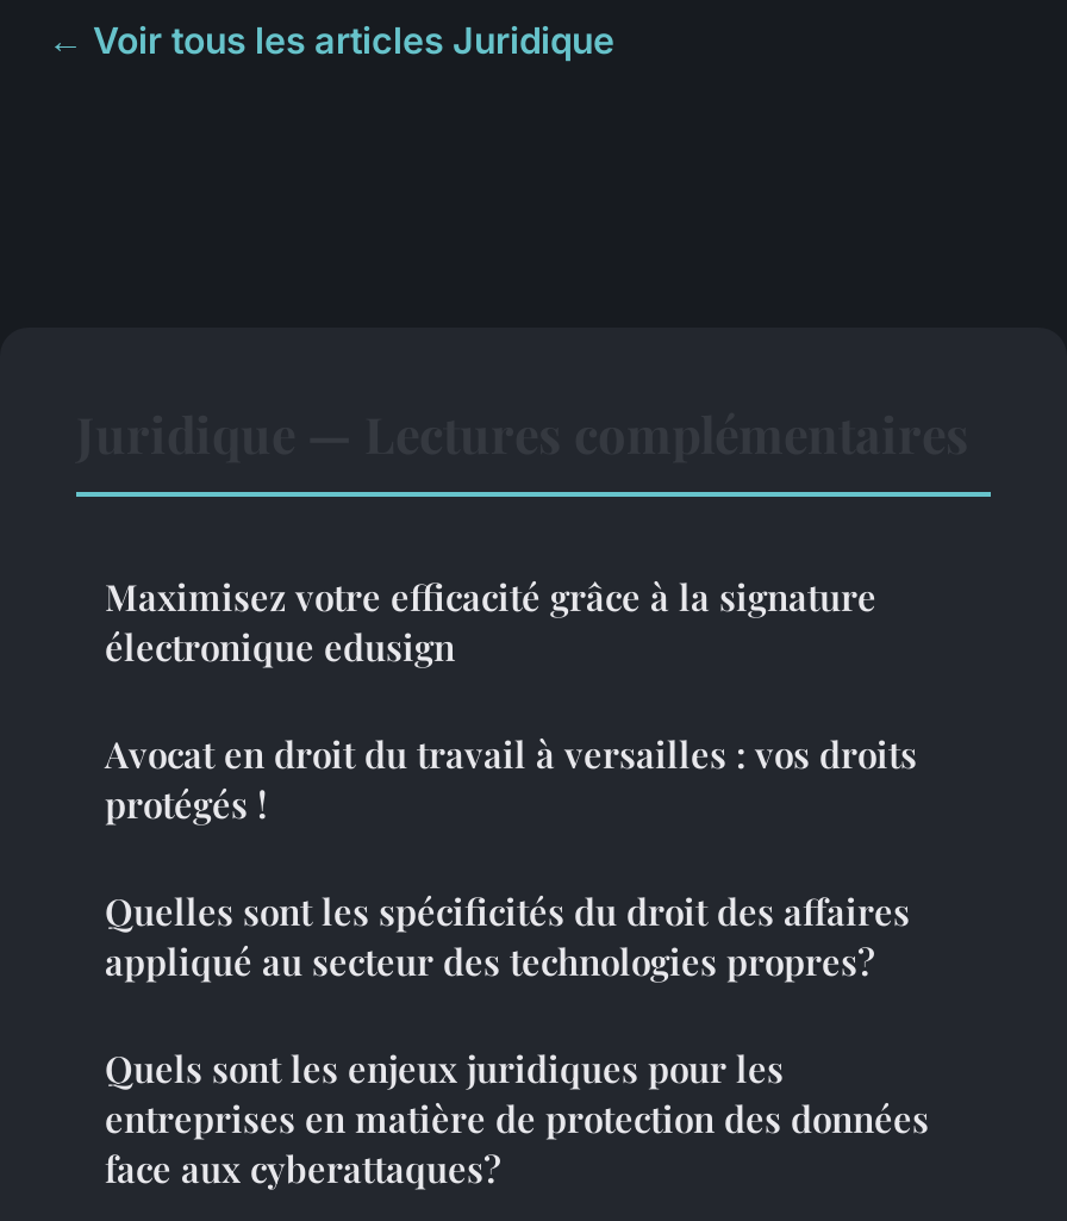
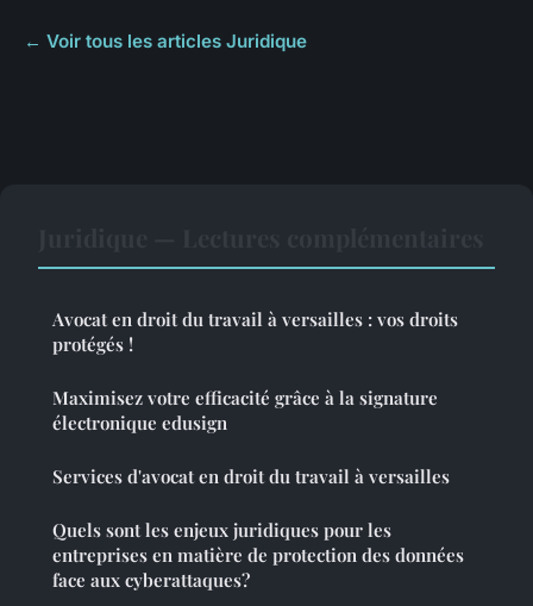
moved down: Maximisez votre efficacité grâce à la signature | électronique edusign

moved up: Avocat en droit du travail à versailles : vos droits | protégés !

- Quelles sont les spécificités du droit des affaires
- appliqué au secteur des technologies propres?
+ Services d'avocat en droit du travail à versailles
